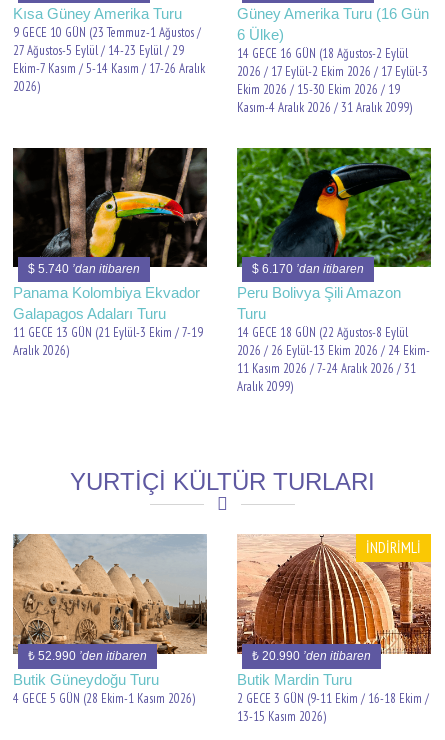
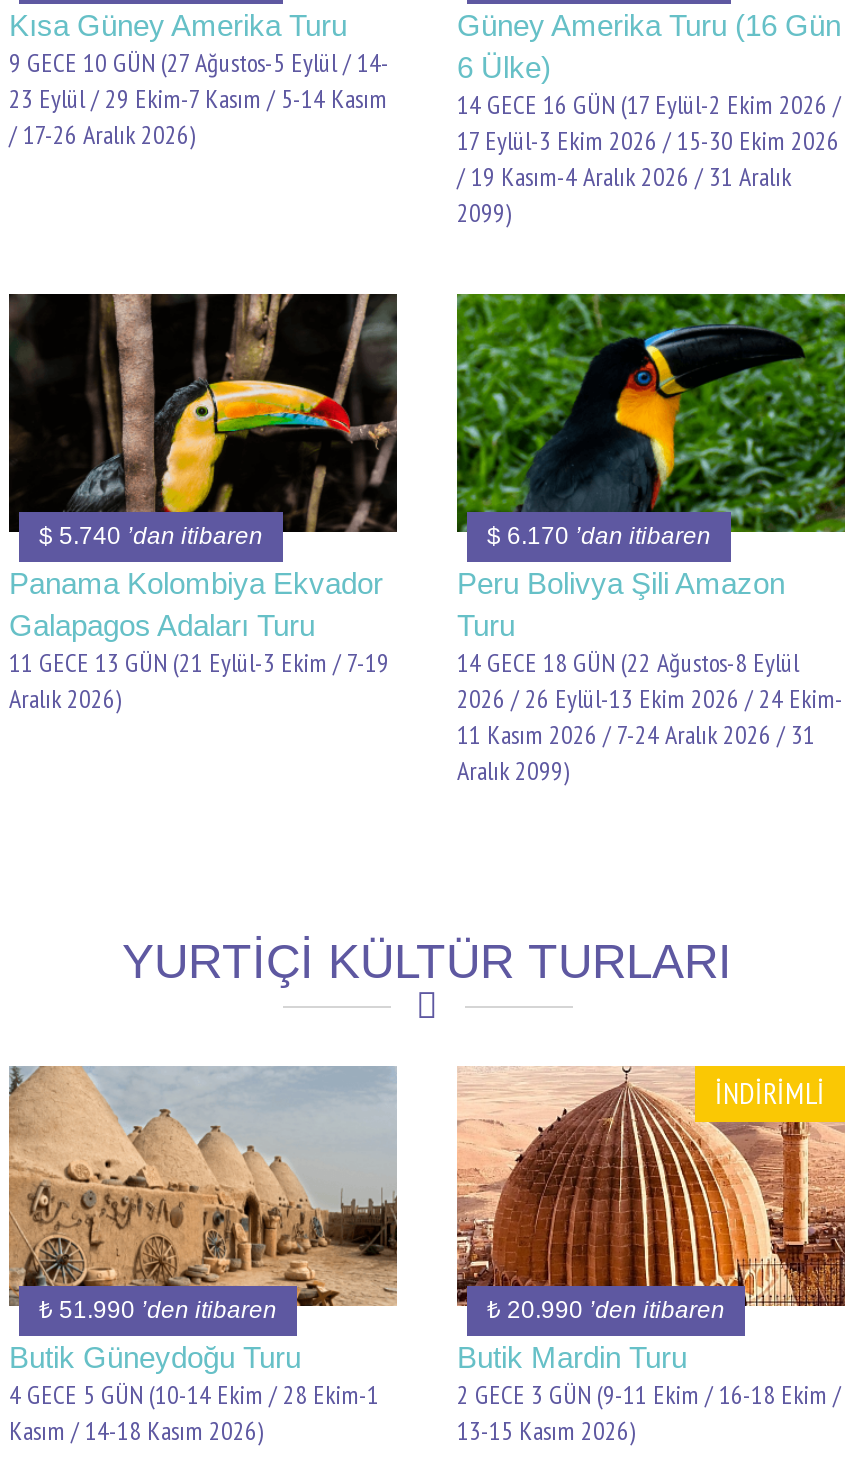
- 9 GECE 10 GÜN (23 Temmuz-1 Ağustos /
- 27 Ağustos-5 Eylül / 14-23 Eylül / 29
- Ekim-7 Kasım / 5-14 Kasım / 17-26 Aralık
- 2026)
+ 9 GECE 10 GÜN (27 Ağustos-5 Eylül / 14-
+ 23 Eylül / 29 Ekim-7 Kasım / 5-14 Kasım
+ / 17-26 Aralık 2026)

- 14 GECE 16 GÜN (18 Ağustos-2 Eylül
- 2026 / 17 Eylül-2 Ekim 2026 / 17 Eylül-3
- Ekim 2026 / 15-30 Ekim 2026 / 19
- Kasım-4 Aralık 2026 / 31 Aralık 2099)
+ 14 GECE 16 GÜN (17 Eylül-2 Ekim 2026 /
+ 17 Eylül-3 Ekim 2026 / 15-30 Ekim 2026
+ / 19 Kasım-4 Aralık 2026 / 31 Aralık
+ 2099)

- ₺ 52.990’den itibaren
+ ₺ 51.990’den itibaren

- 4 GECE 5 GÜN (28 Ekim-1 Kasım 2026)
+ 4 GECE 5 GÜN (10-14 Ekim / 28 Ekim-1
+ Kasım / 14-18 Kasım 2026)
